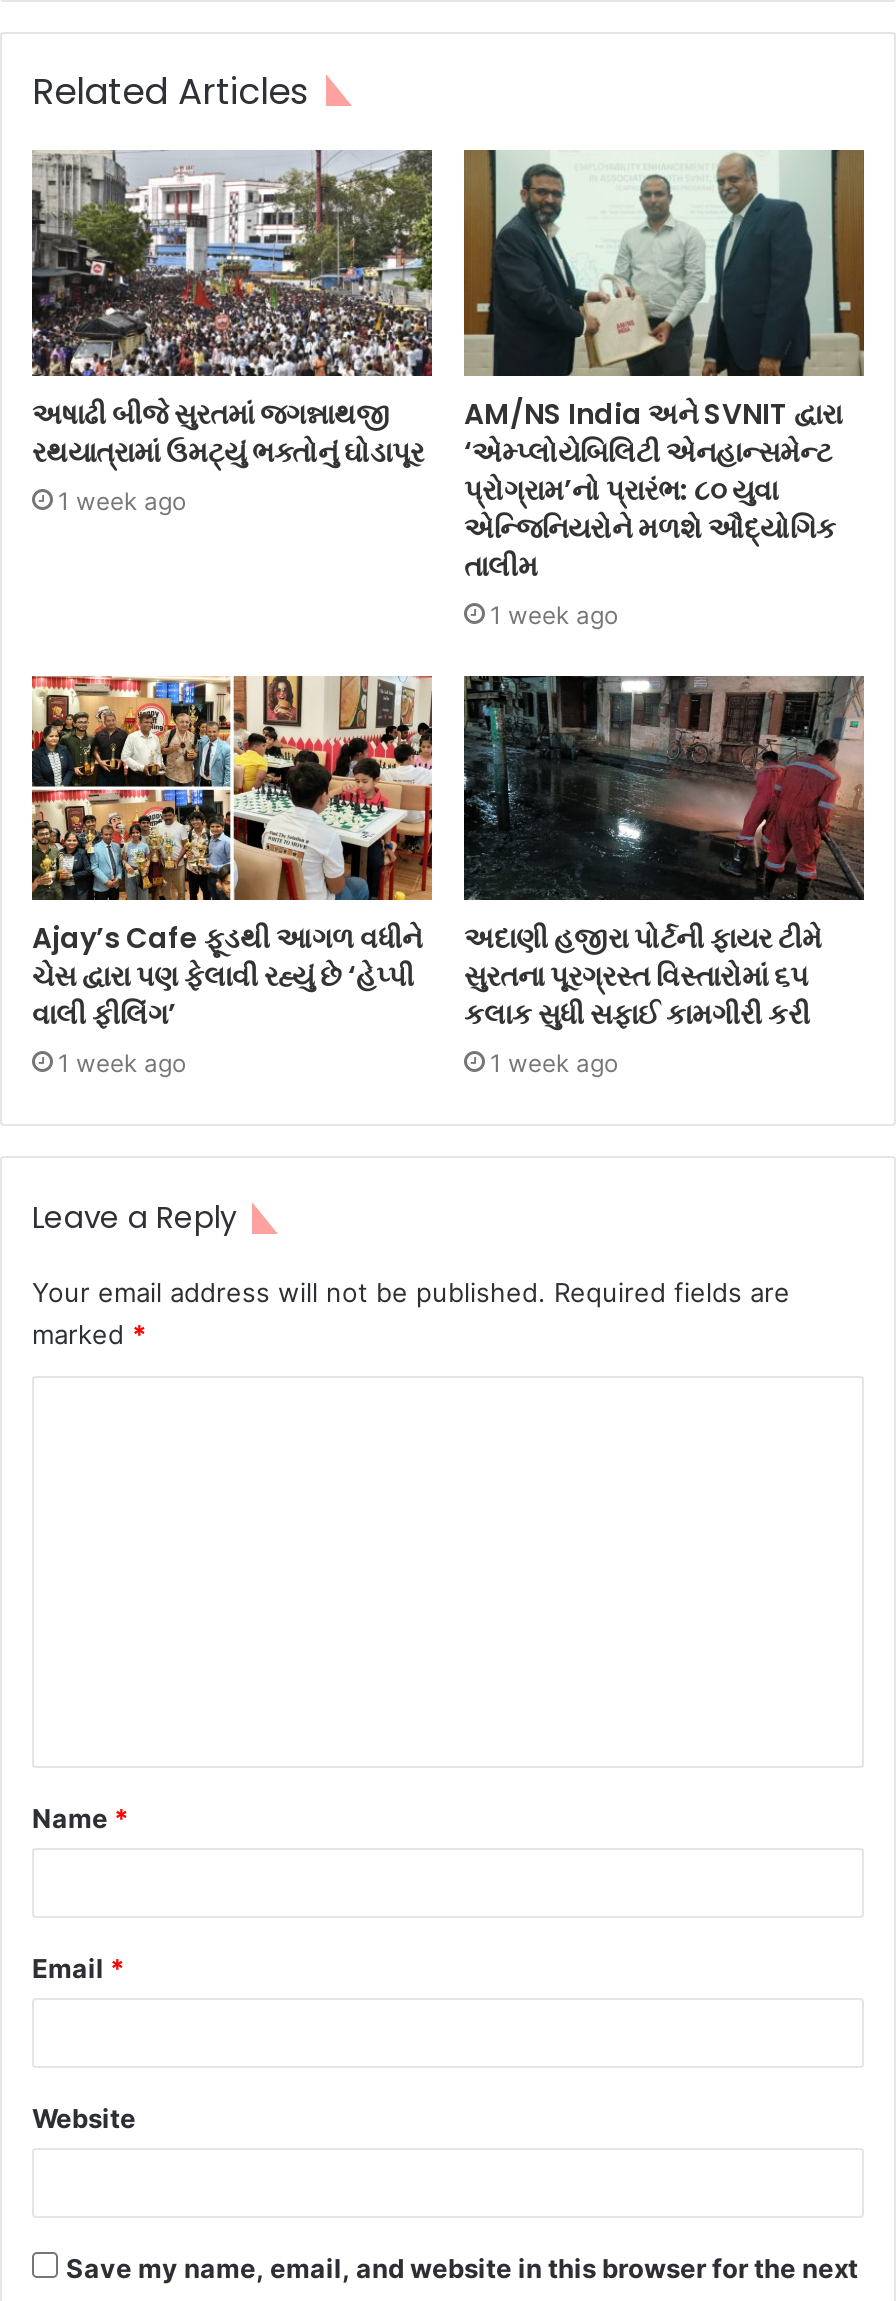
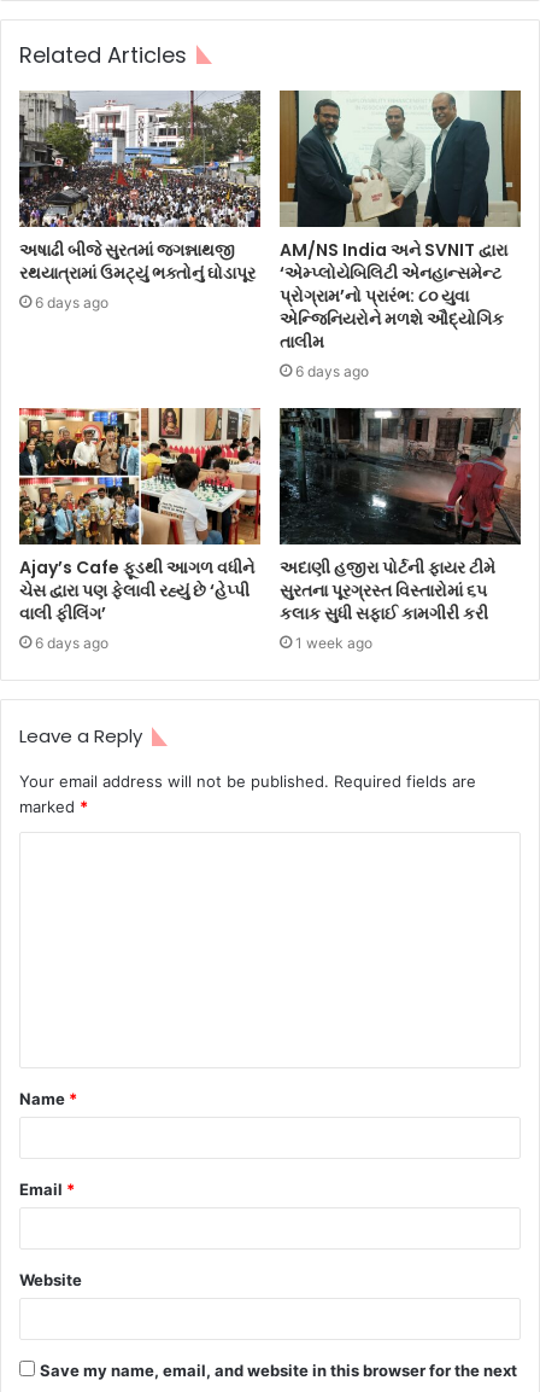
- 1 week ago
+ 6 days ago

- 1 week ago
+ 6 days ago

- 1 week ago
+ 6 days ago
